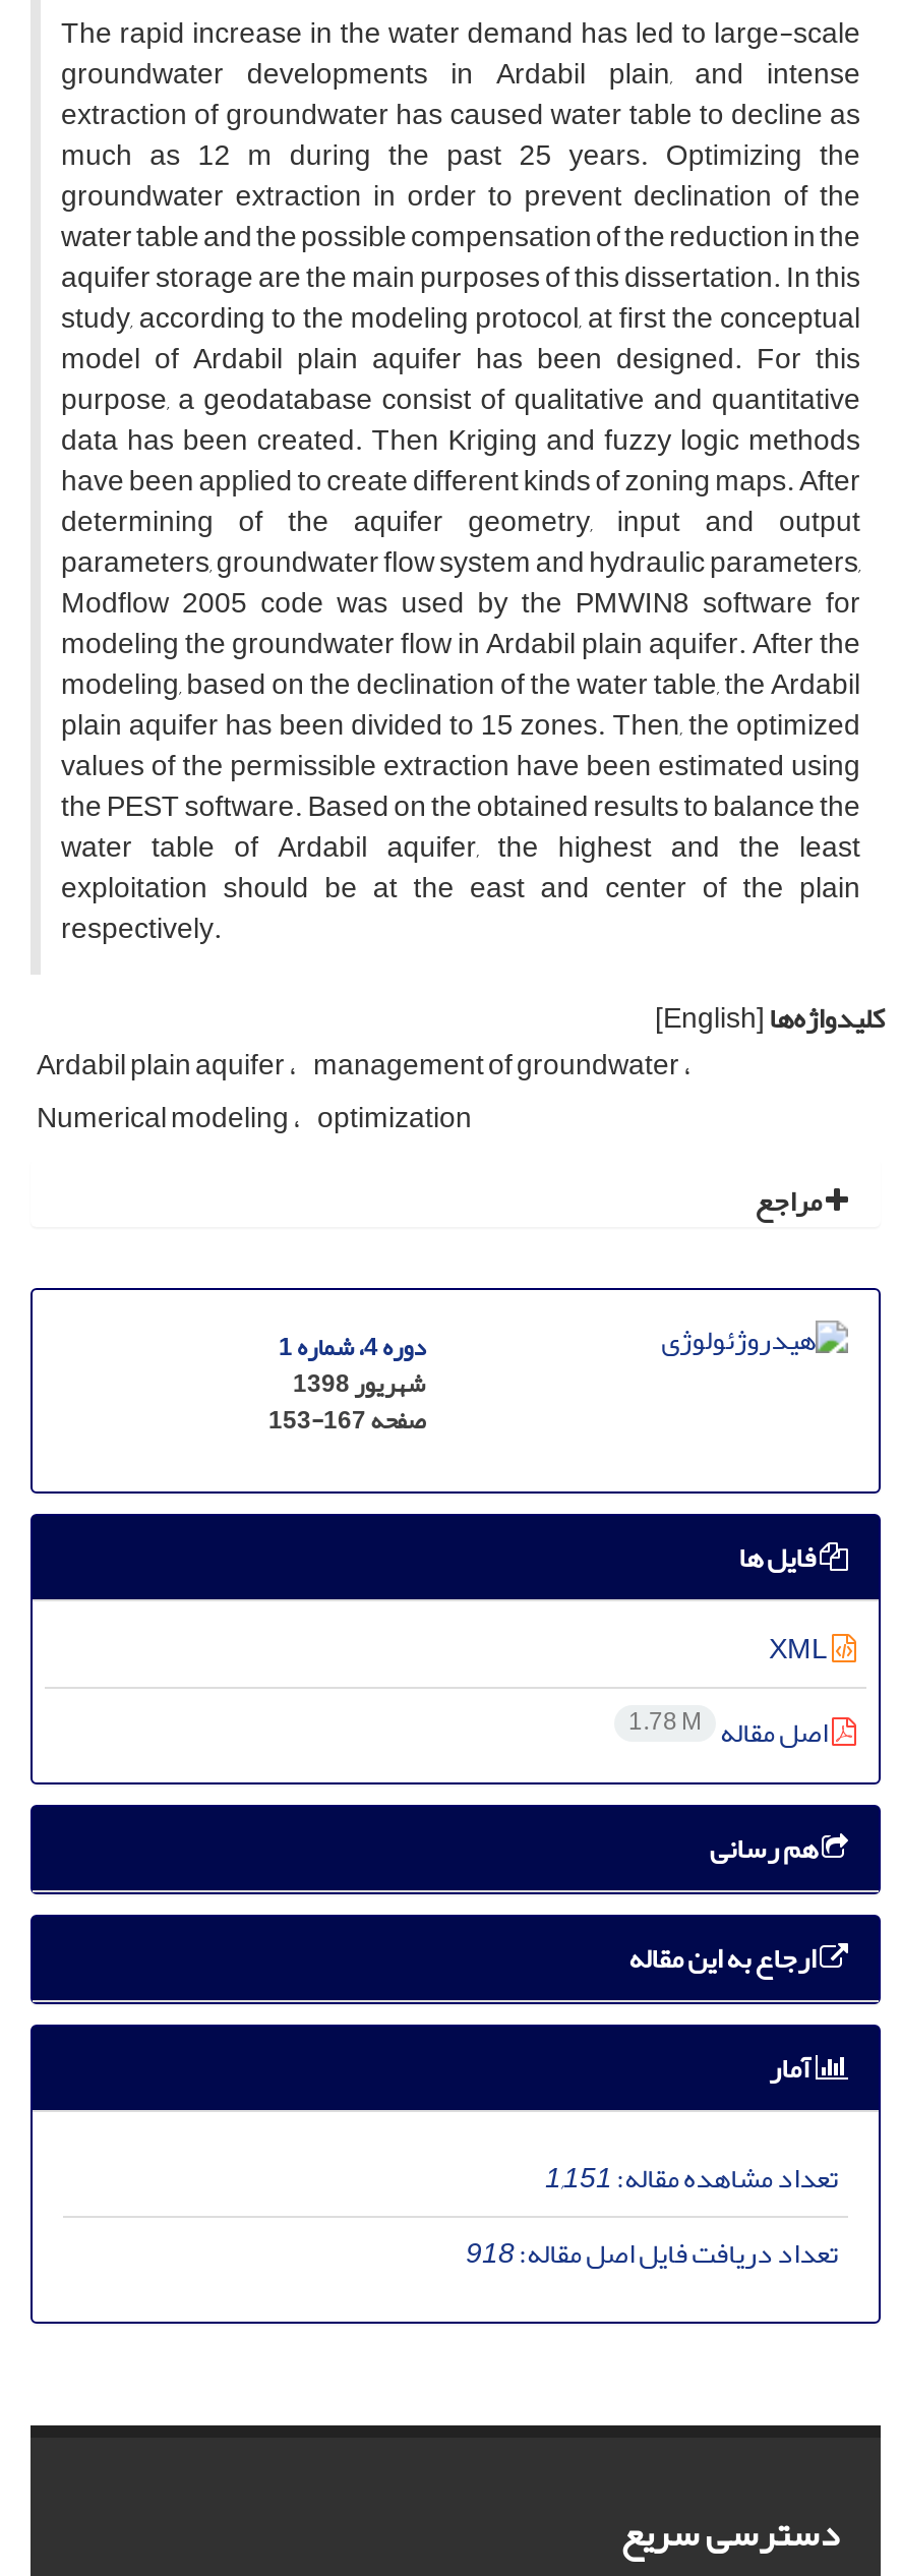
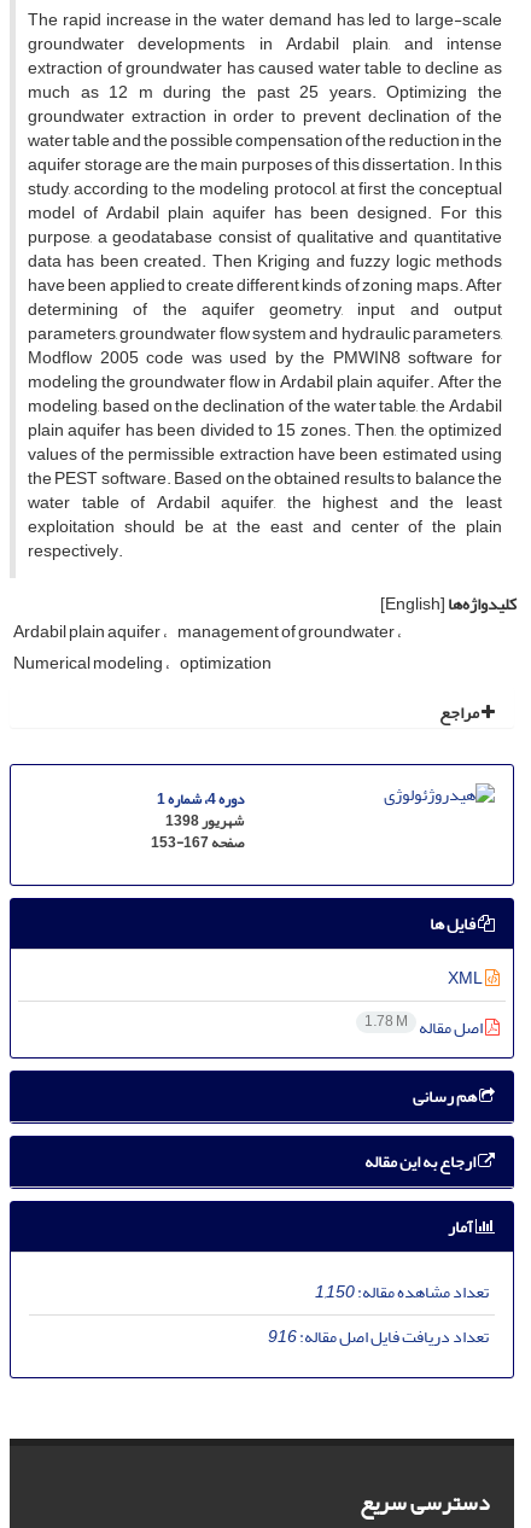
- تعداد مشاهده مقاله:1,151
+ تعداد مشاهده مقاله:1,150

- تعداد دریافت فایل اصل مقاله:918
+ تعداد دریافت فایل اصل مقاله:916
